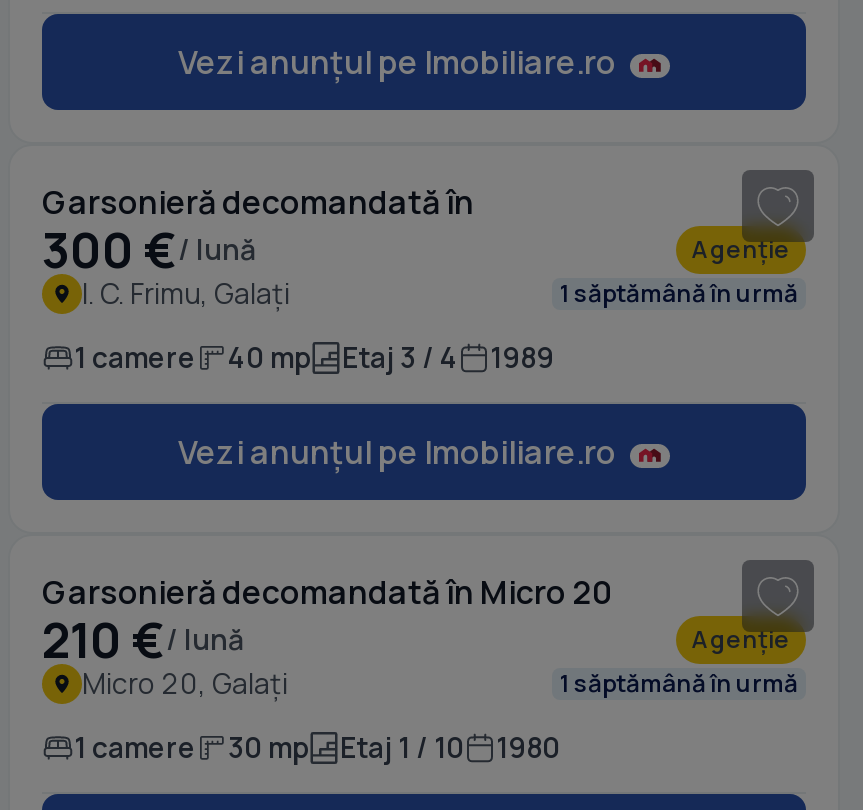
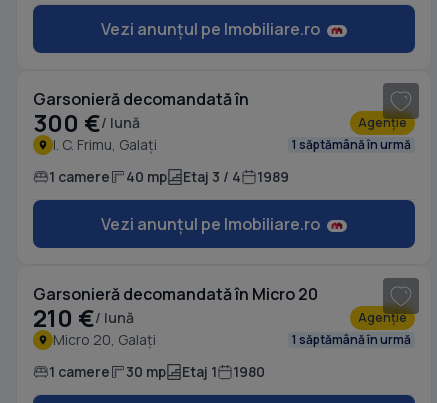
- 1 camere 30 mp Etaj 1 / 10 1980
+ 1 camere 30 mp Etaj 1 1980
